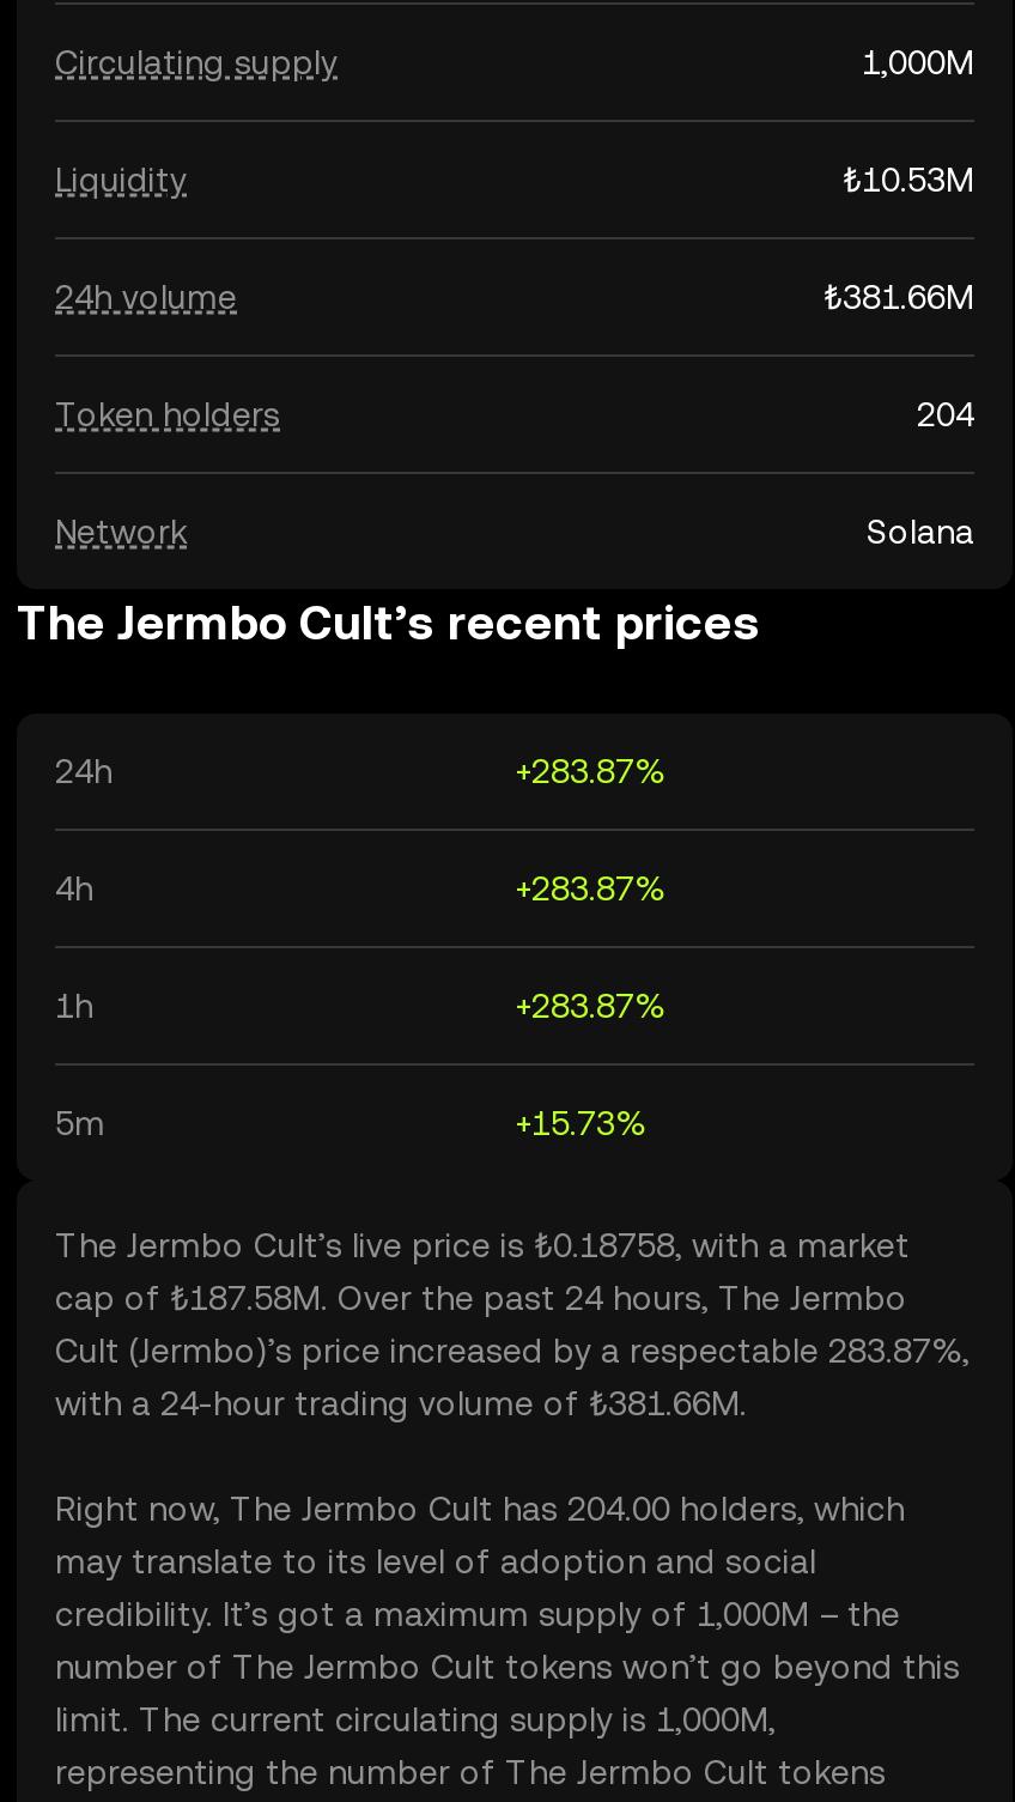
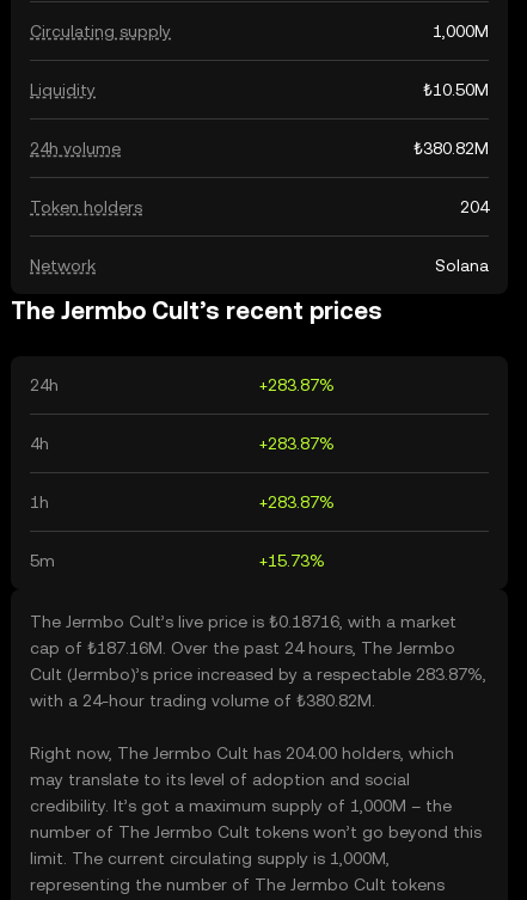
- ₺10.53M
+ ₺10.50M

- ₺381.66M
+ ₺380.82M

- The Jermbo Cult’s live price is ₺0.18758, with a market
+ The Jermbo Cult’s live price is ₺0.18716, with a market

- cap of ₺187.58M. Over the past 24 hours, The Jermbo
+ cap of ₺187.16M. Over the past 24 hours, The Jermbo

- with a 24-hour trading volume of ₺381.66M.
+ with a 24-hour trading volume of ₺380.82M.
